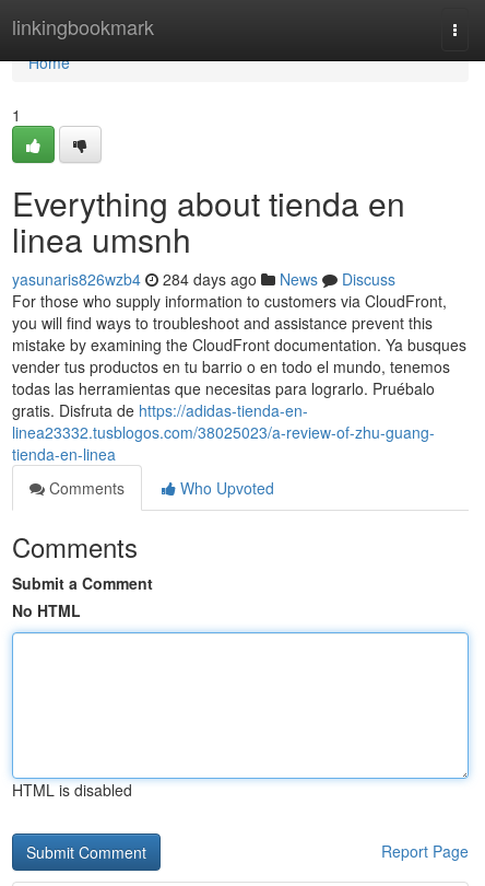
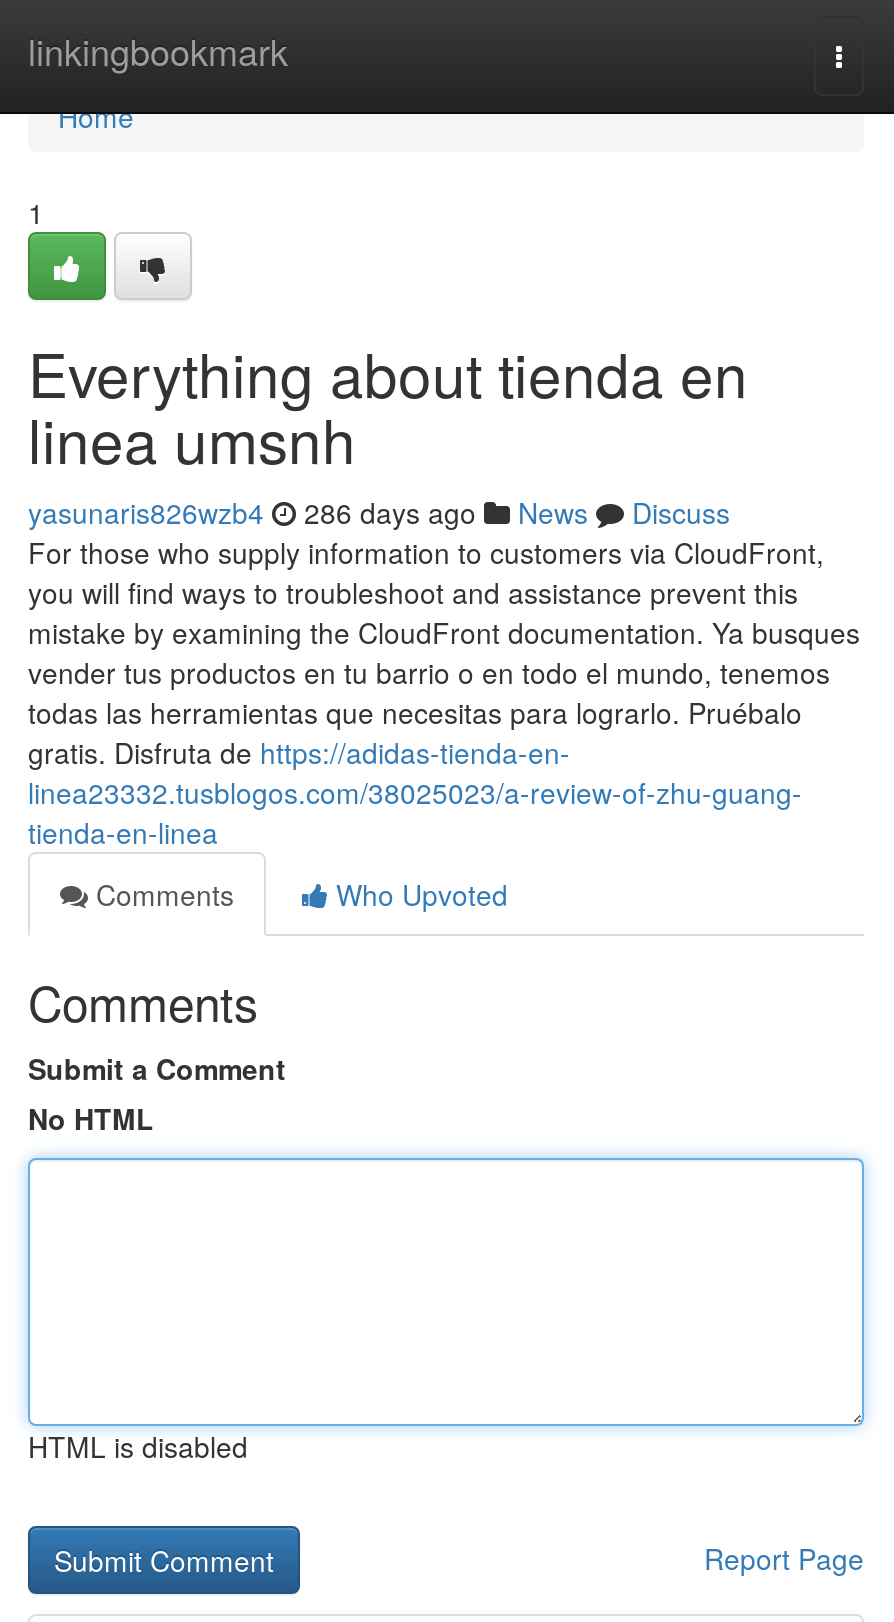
- yasunaris826wzb4 284 days ago News Discuss
+ yasunaris826wzb4 286 days ago News Discuss
